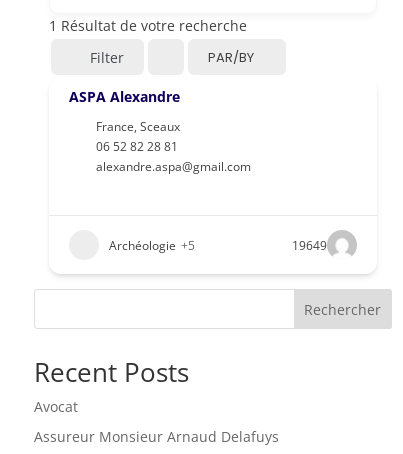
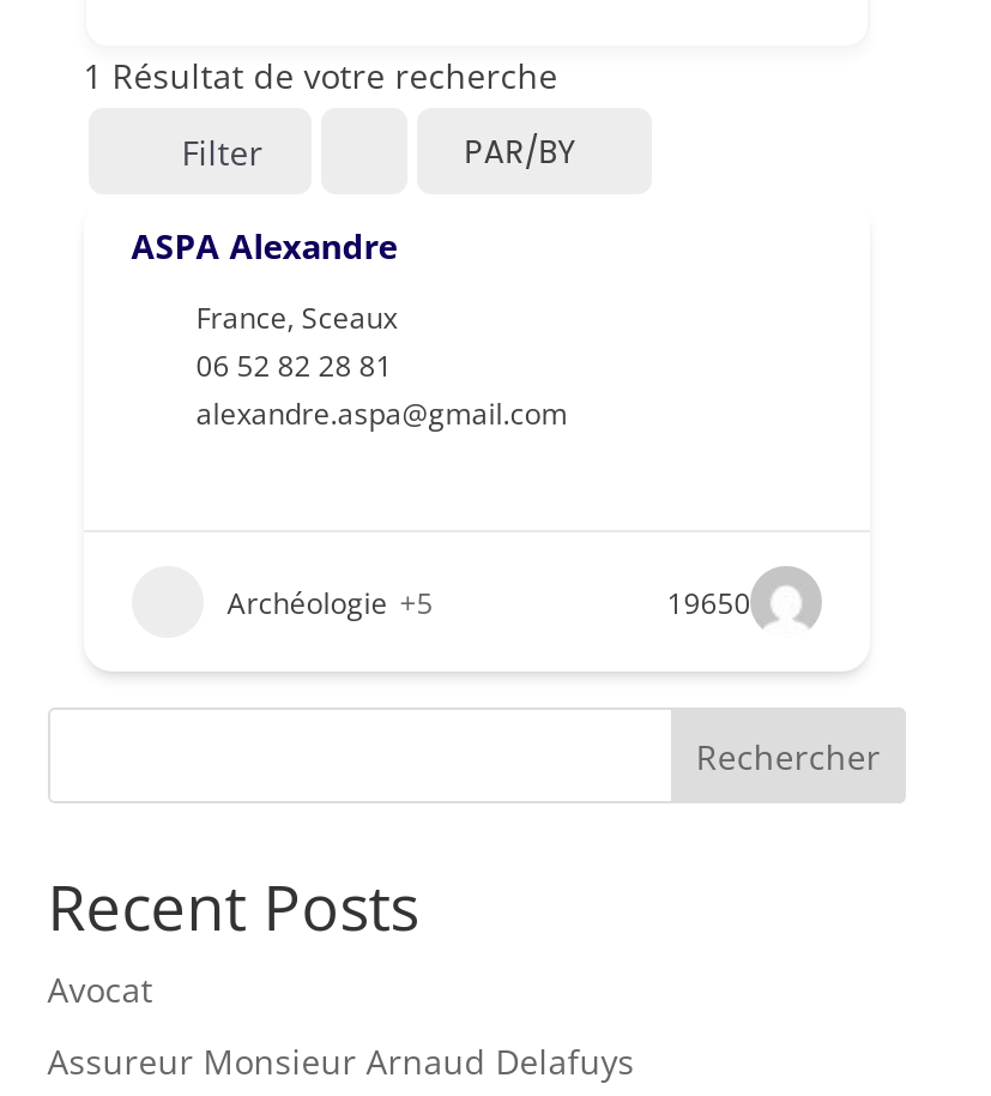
- 19649
+ 19650
